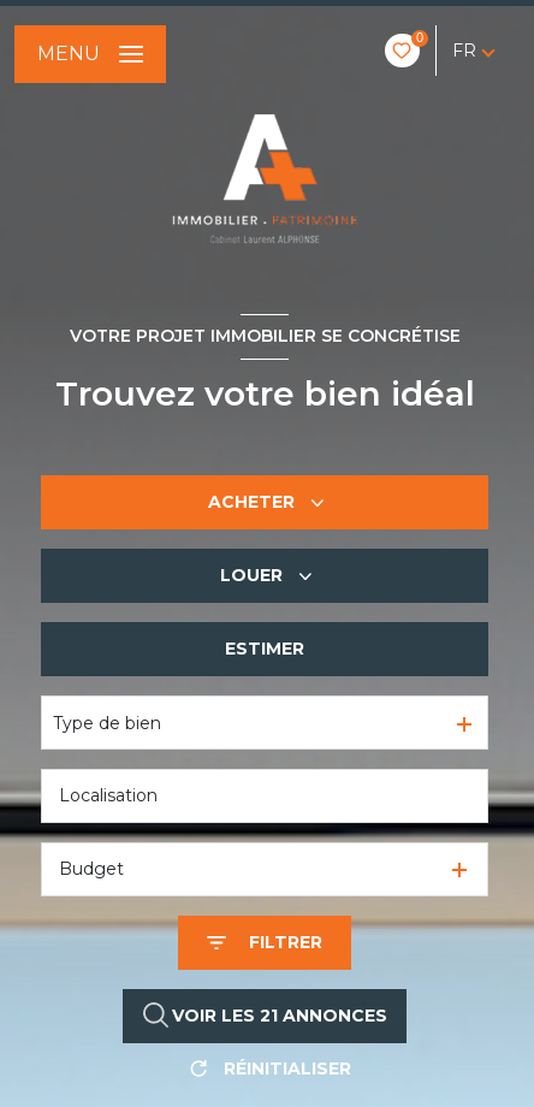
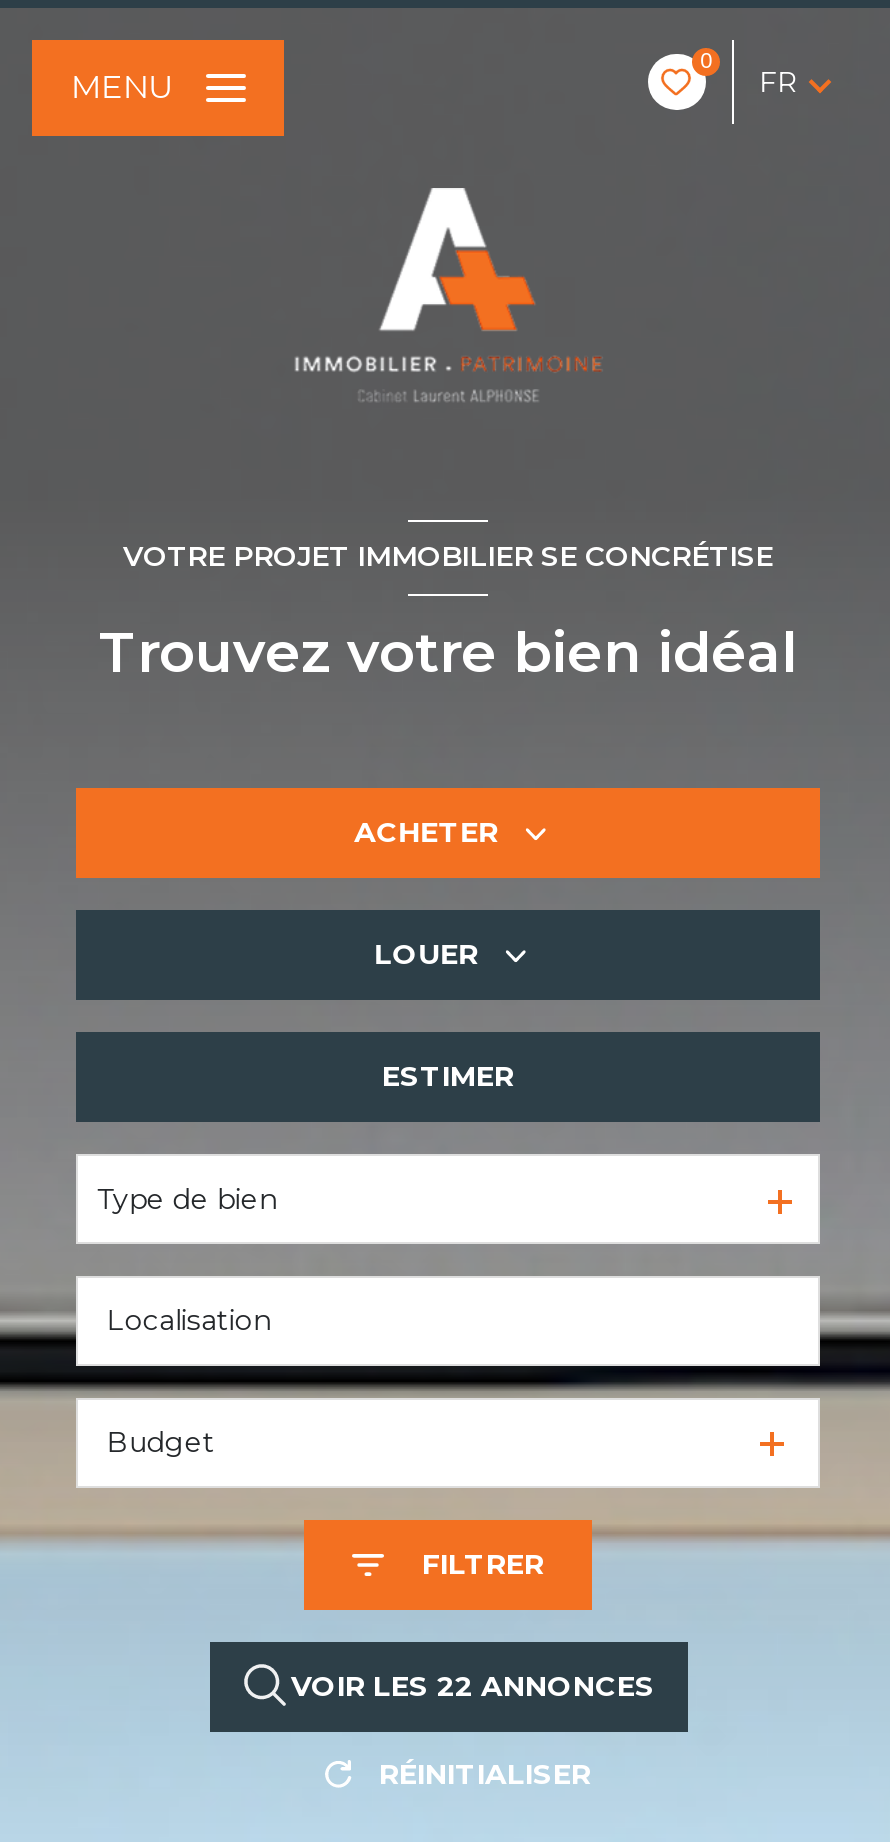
- VOIR LES 21 ANNONCES
+ VOIR LES 22 ANNONCES
